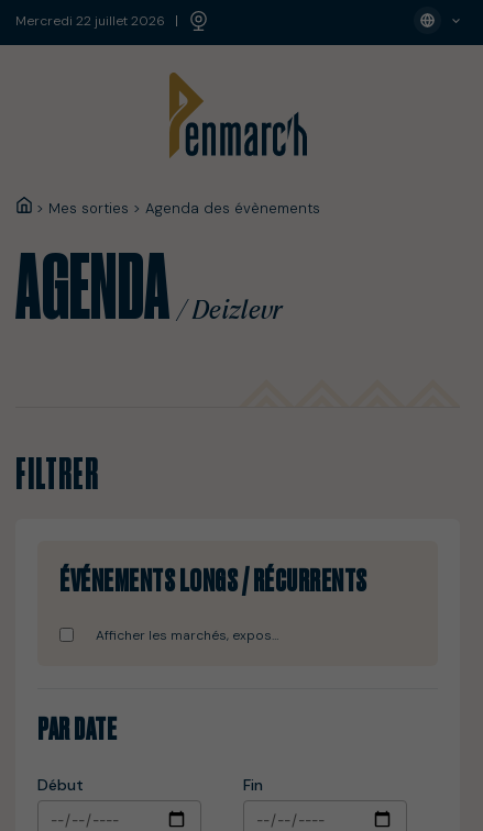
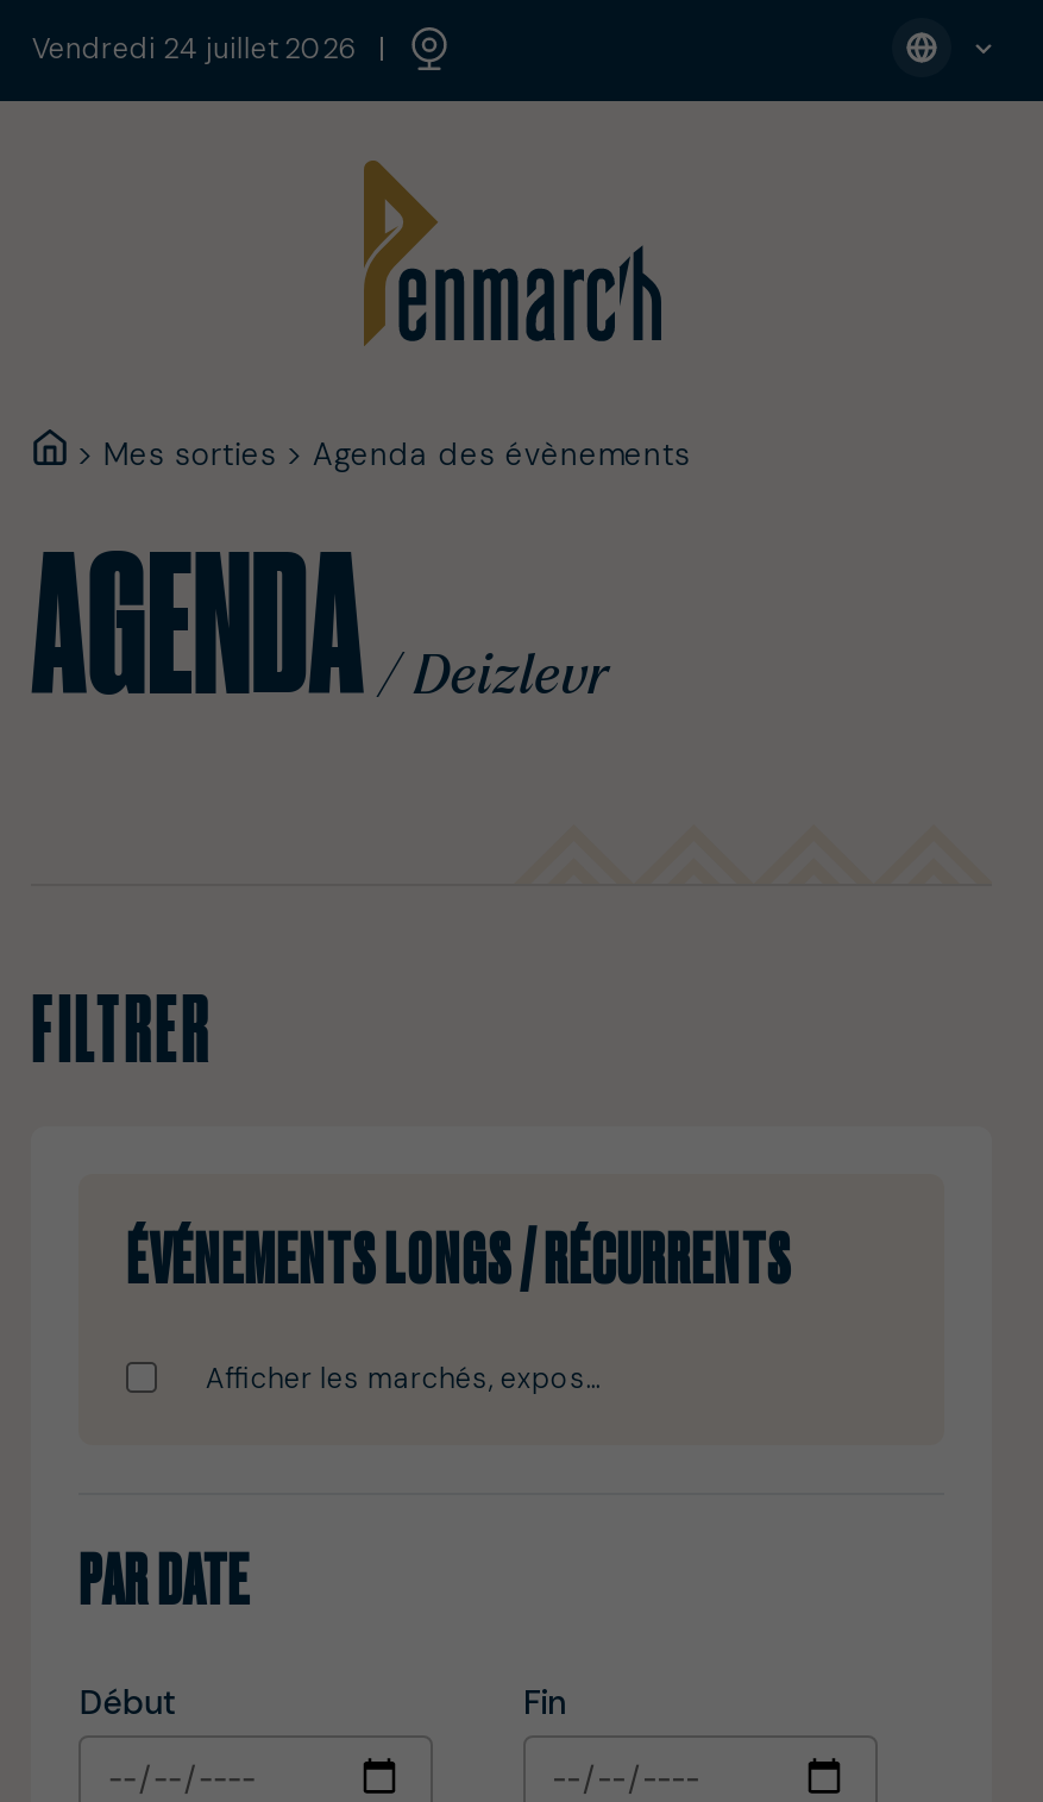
- mercredi 22 juillet 2026
+ vendredi 24 juillet 2026
